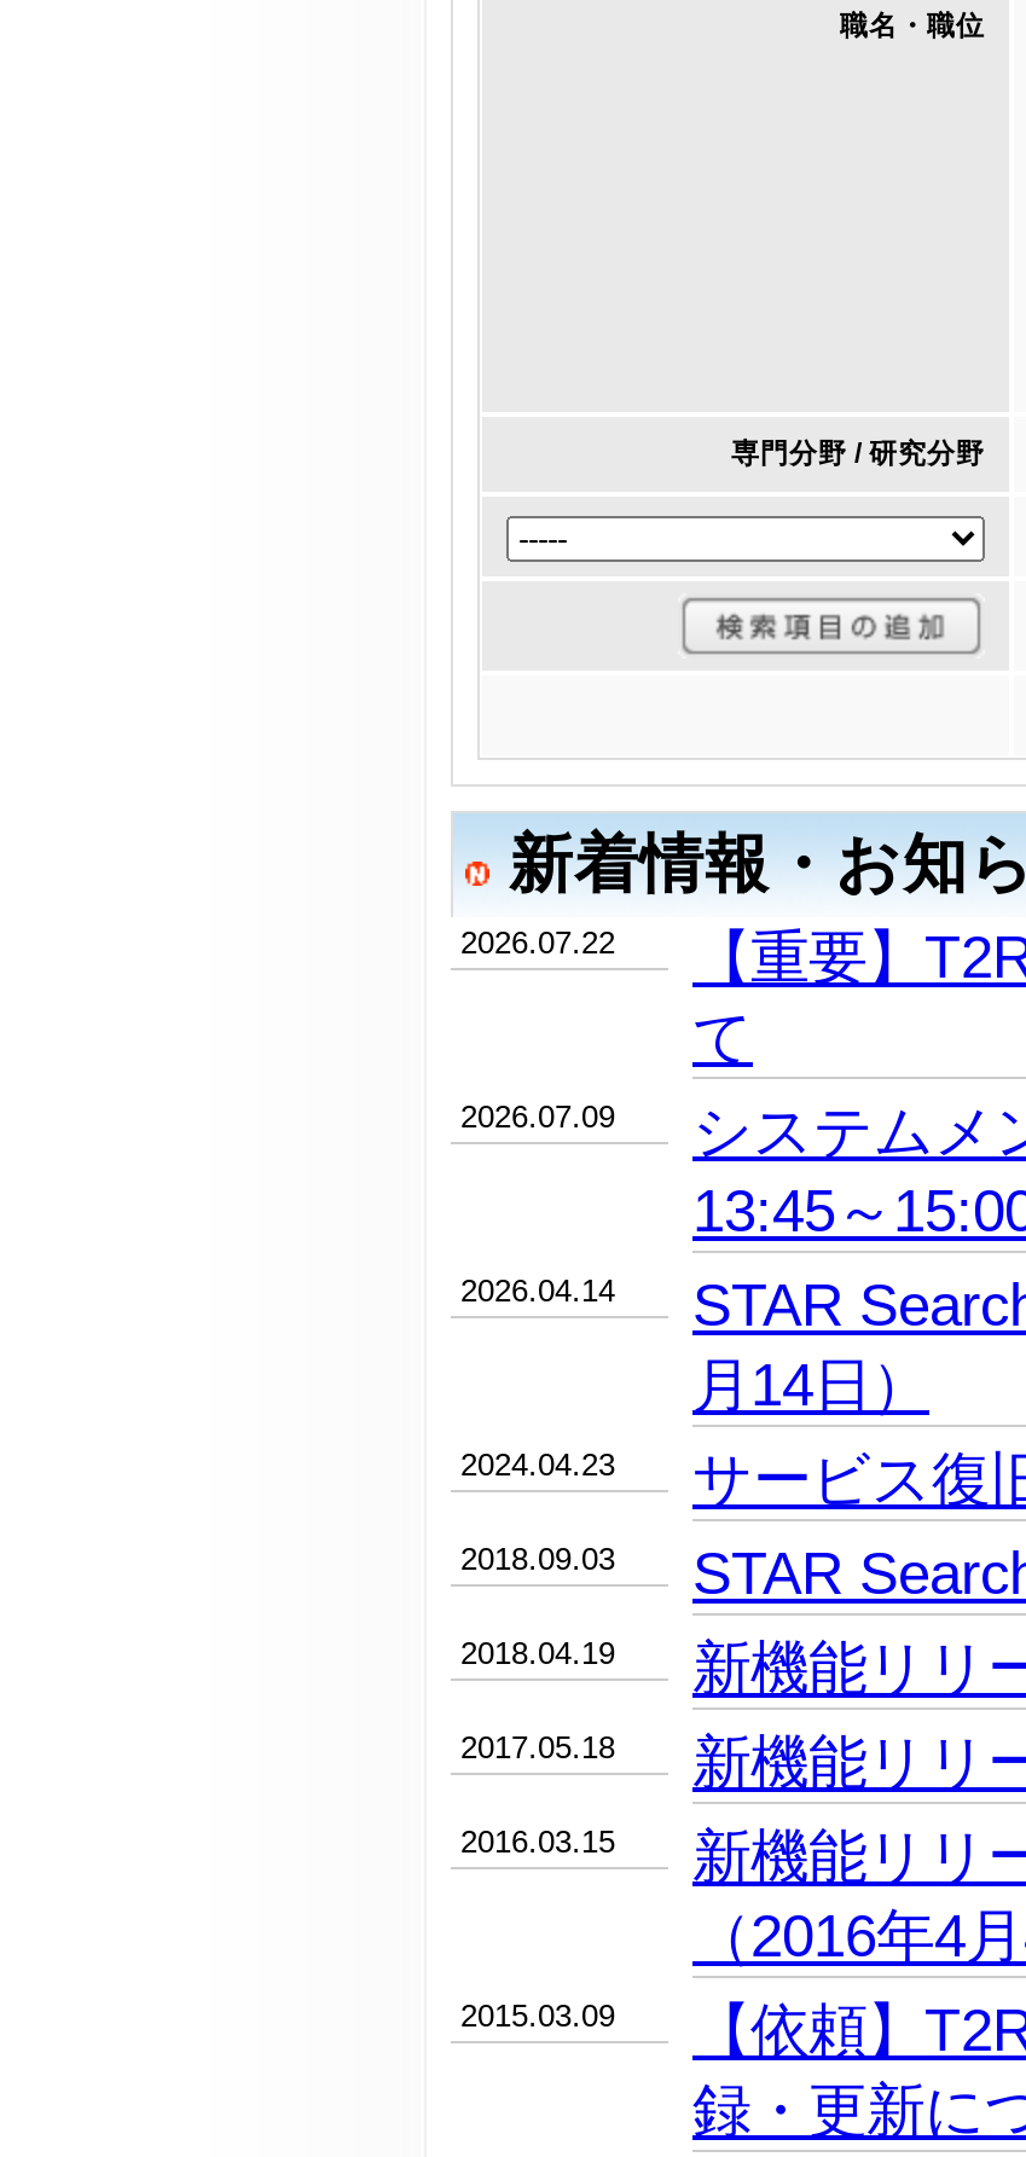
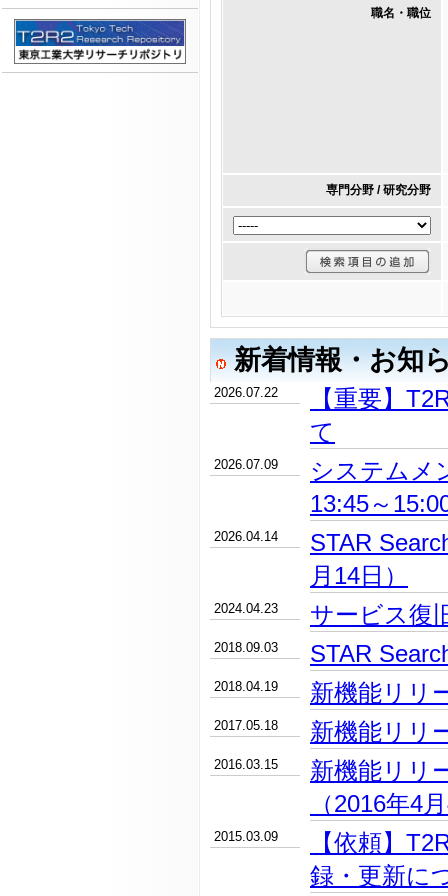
+ [image]
